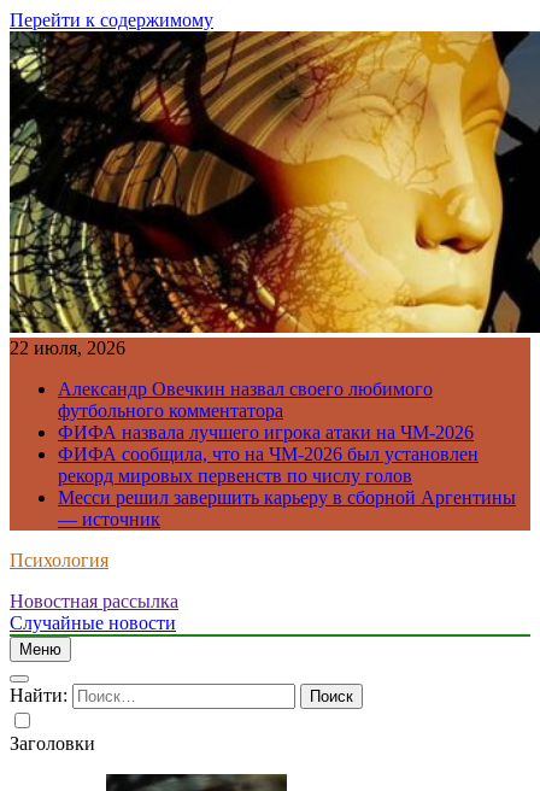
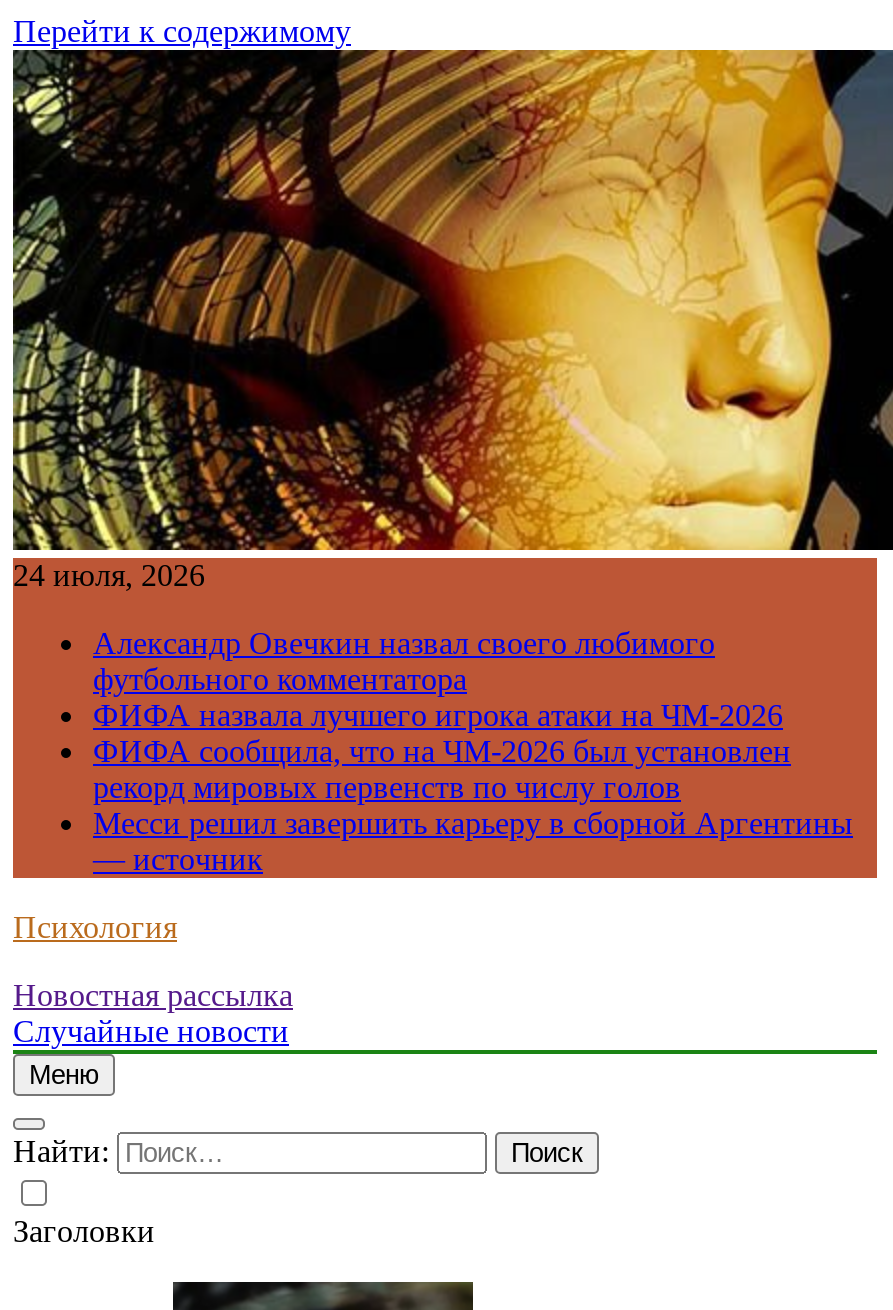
- 22 июля, 2026
+ 24 июля, 2026
